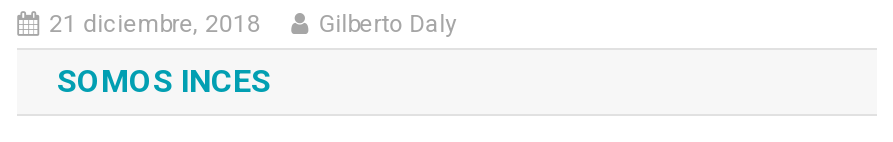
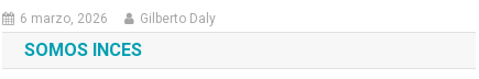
- 21 diciembre, 2018
+ 6 marzo, 2026
